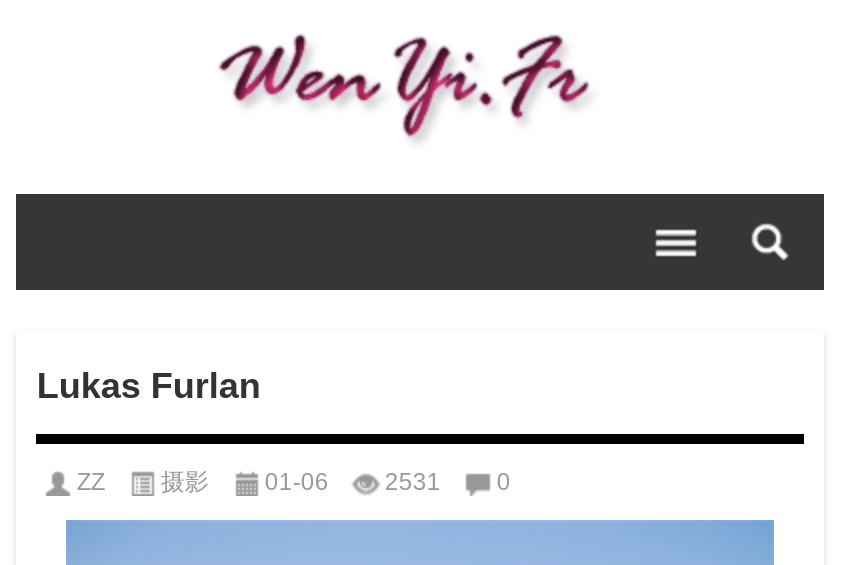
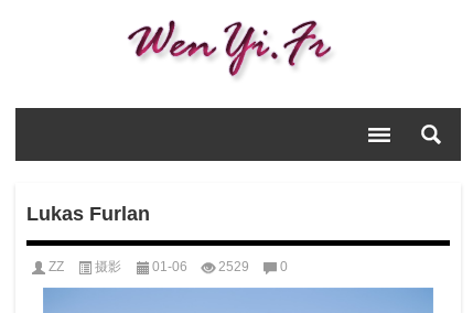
- ZZ 摄影 01-06 2531 0
+ ZZ 摄影 01-06 2529 0
